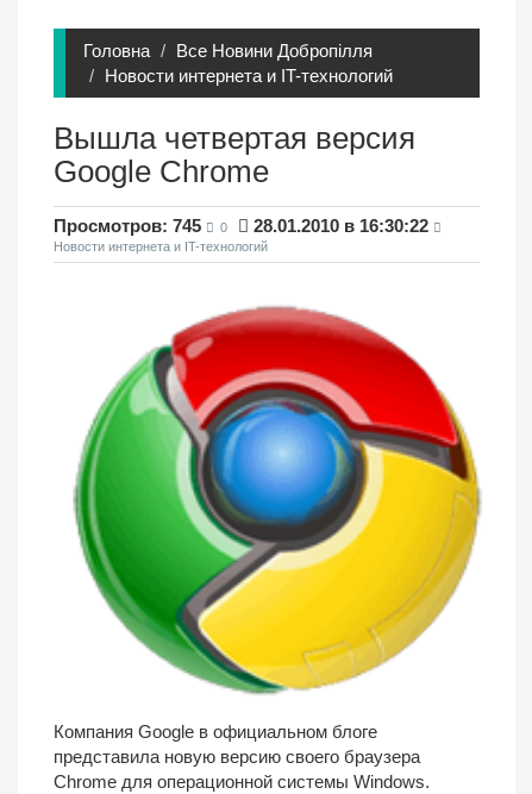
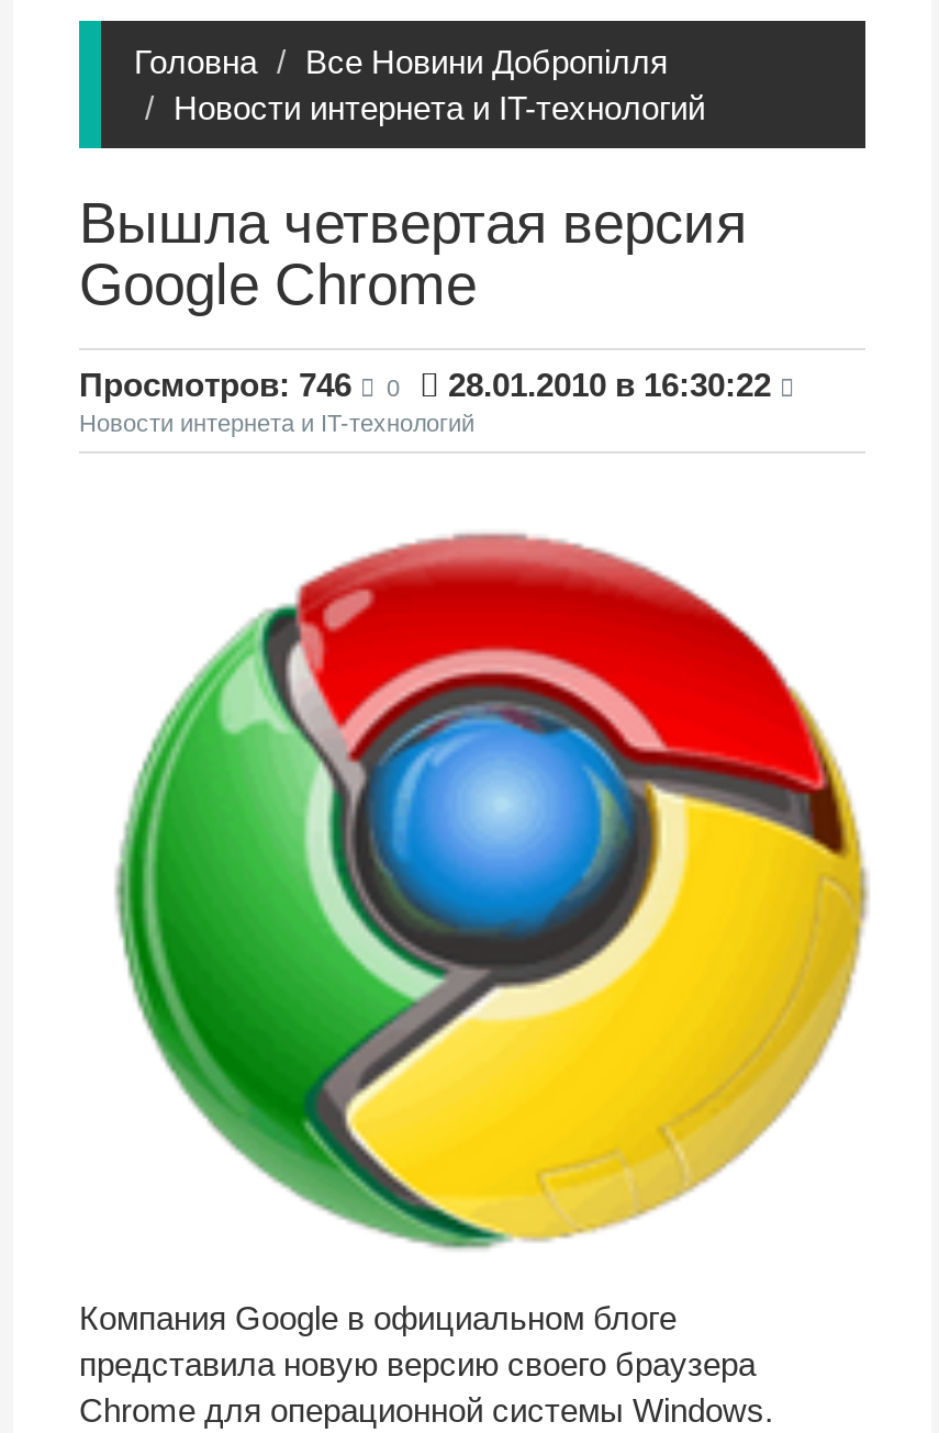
- Просмотров: 745
+ Просмотров: 746
